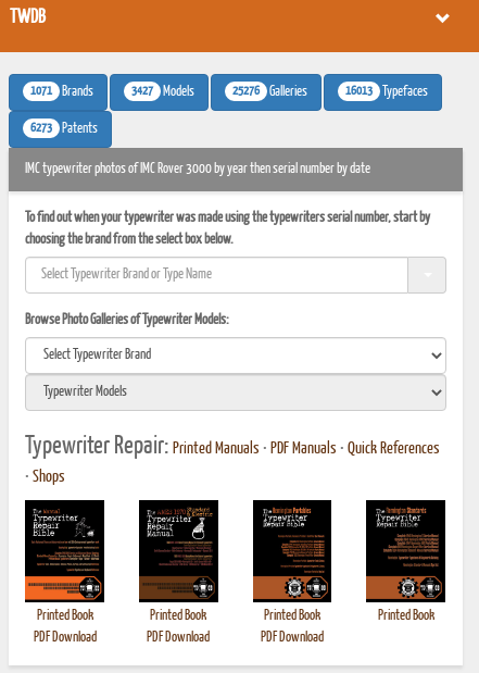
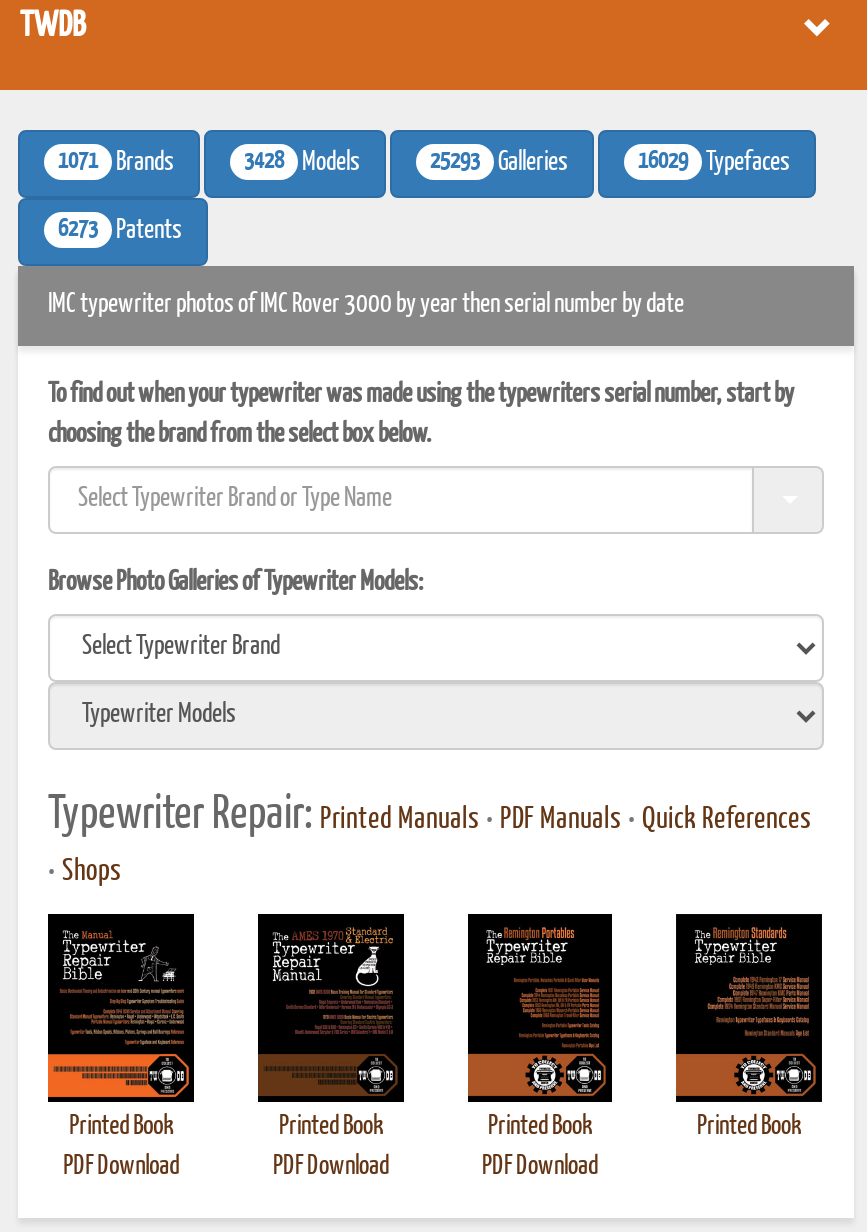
- 3427 Models
+ 3428 Models

- 25276 Galleries
+ 25293 Galleries

- 16013 Typefaces
+ 16029 Typefaces
